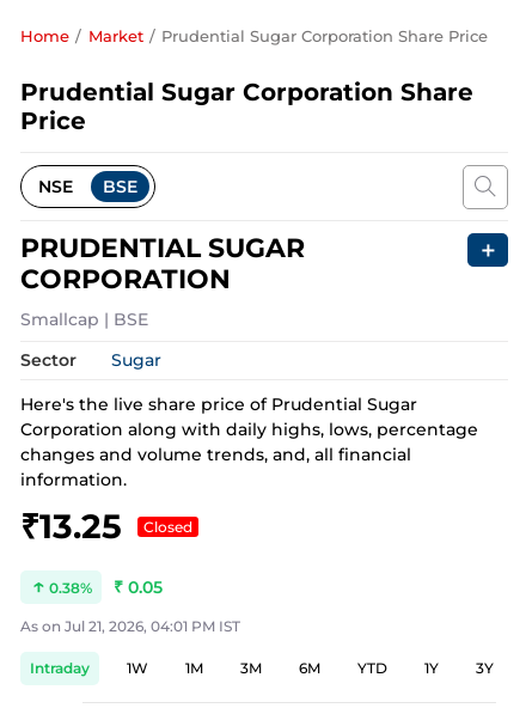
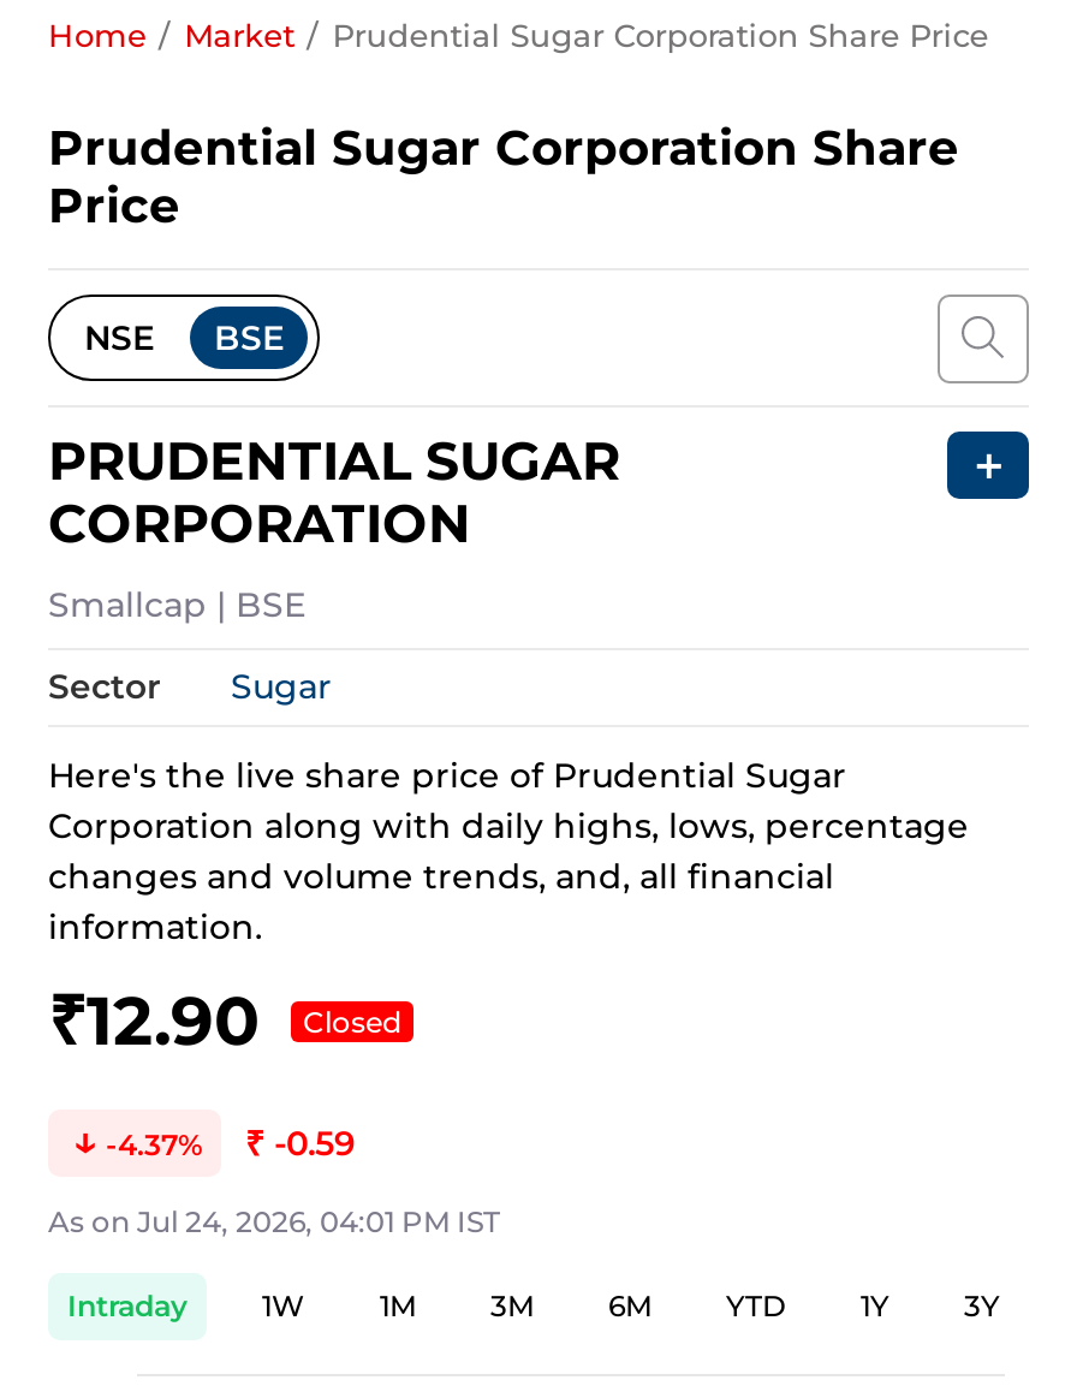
- ₹13.25 Closed
+ ₹12.90 Closed

- 0.38
+ -4.37

- ₹ 0.05
+ ₹ -0.59

- As on Jul 21, 2026, 04:01 PM IST
+ As on Jul 24, 2026, 04:01 PM IST
